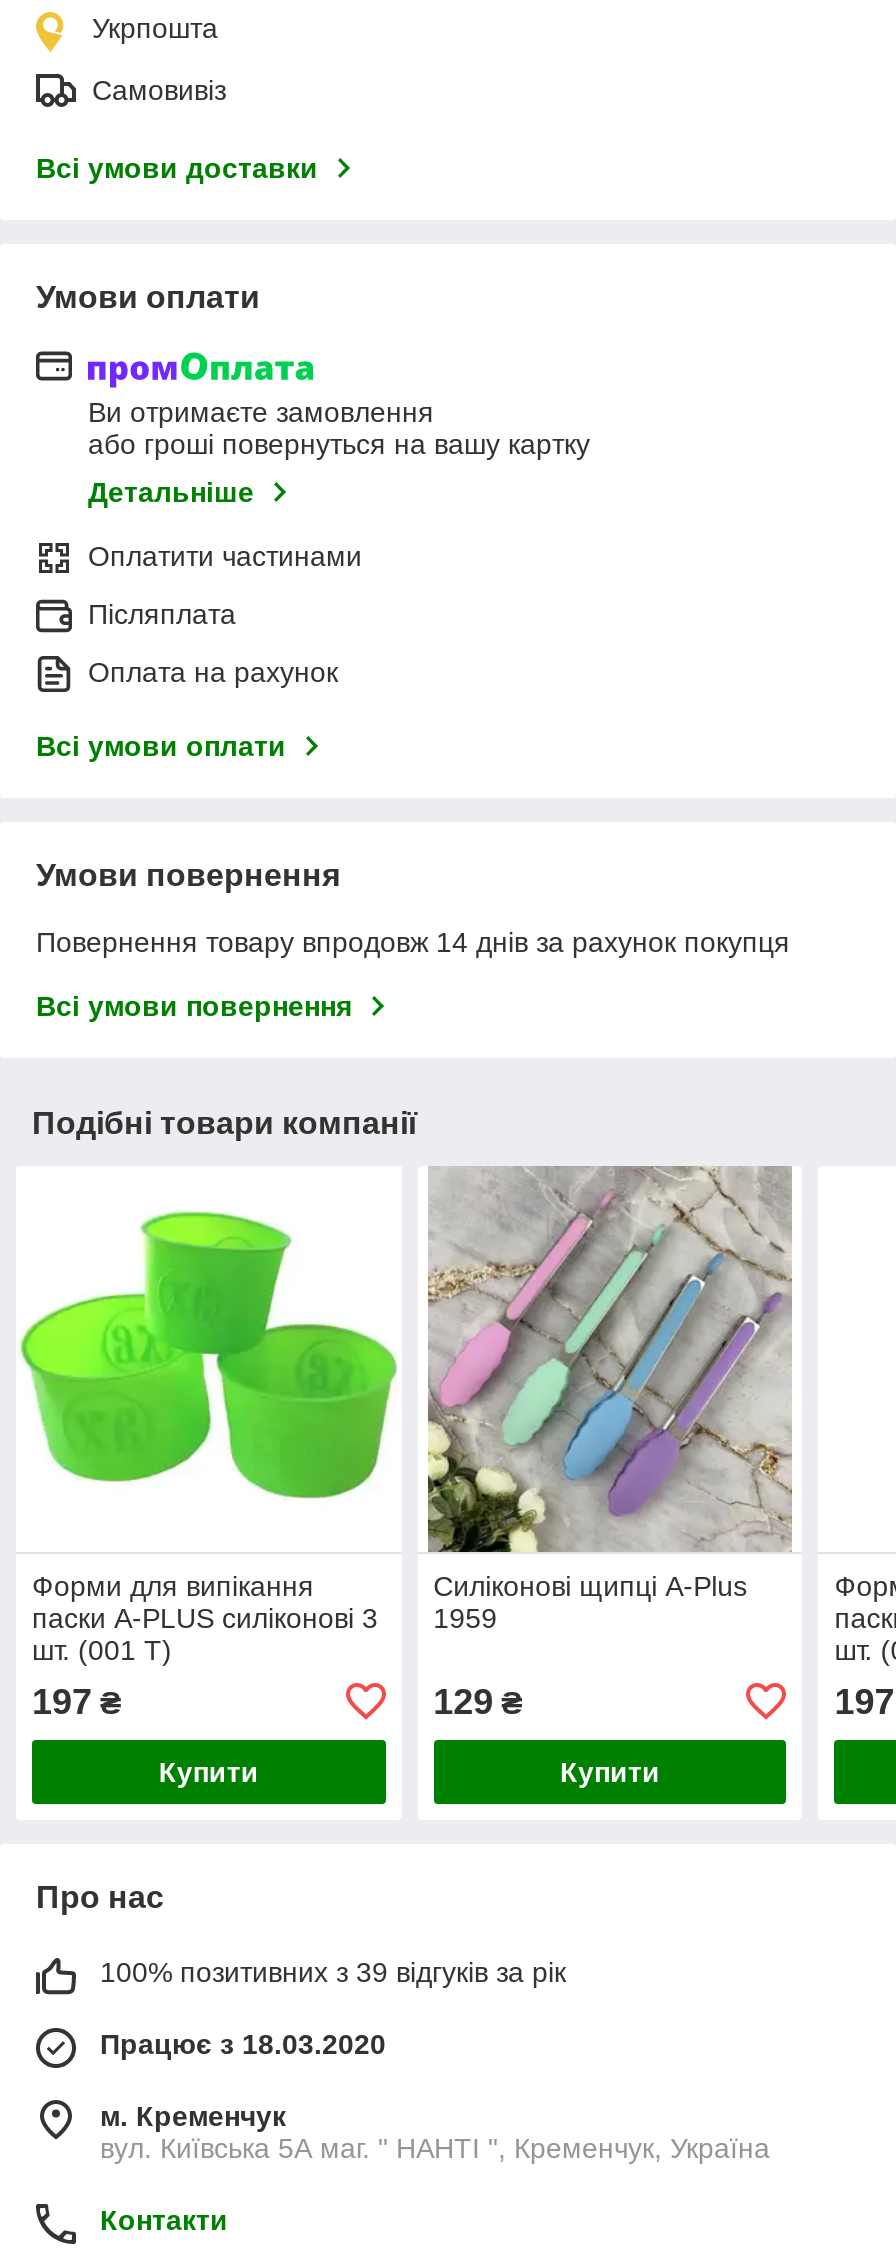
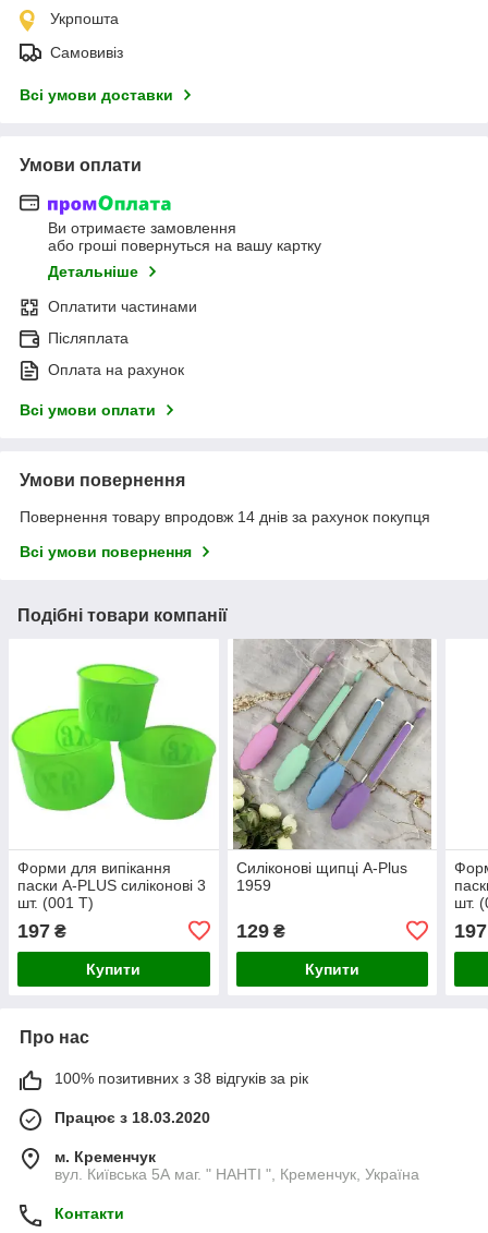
- 100% позитивних з 39 відгуків за рік
+ 100% позитивних з 38 відгуків за рік
